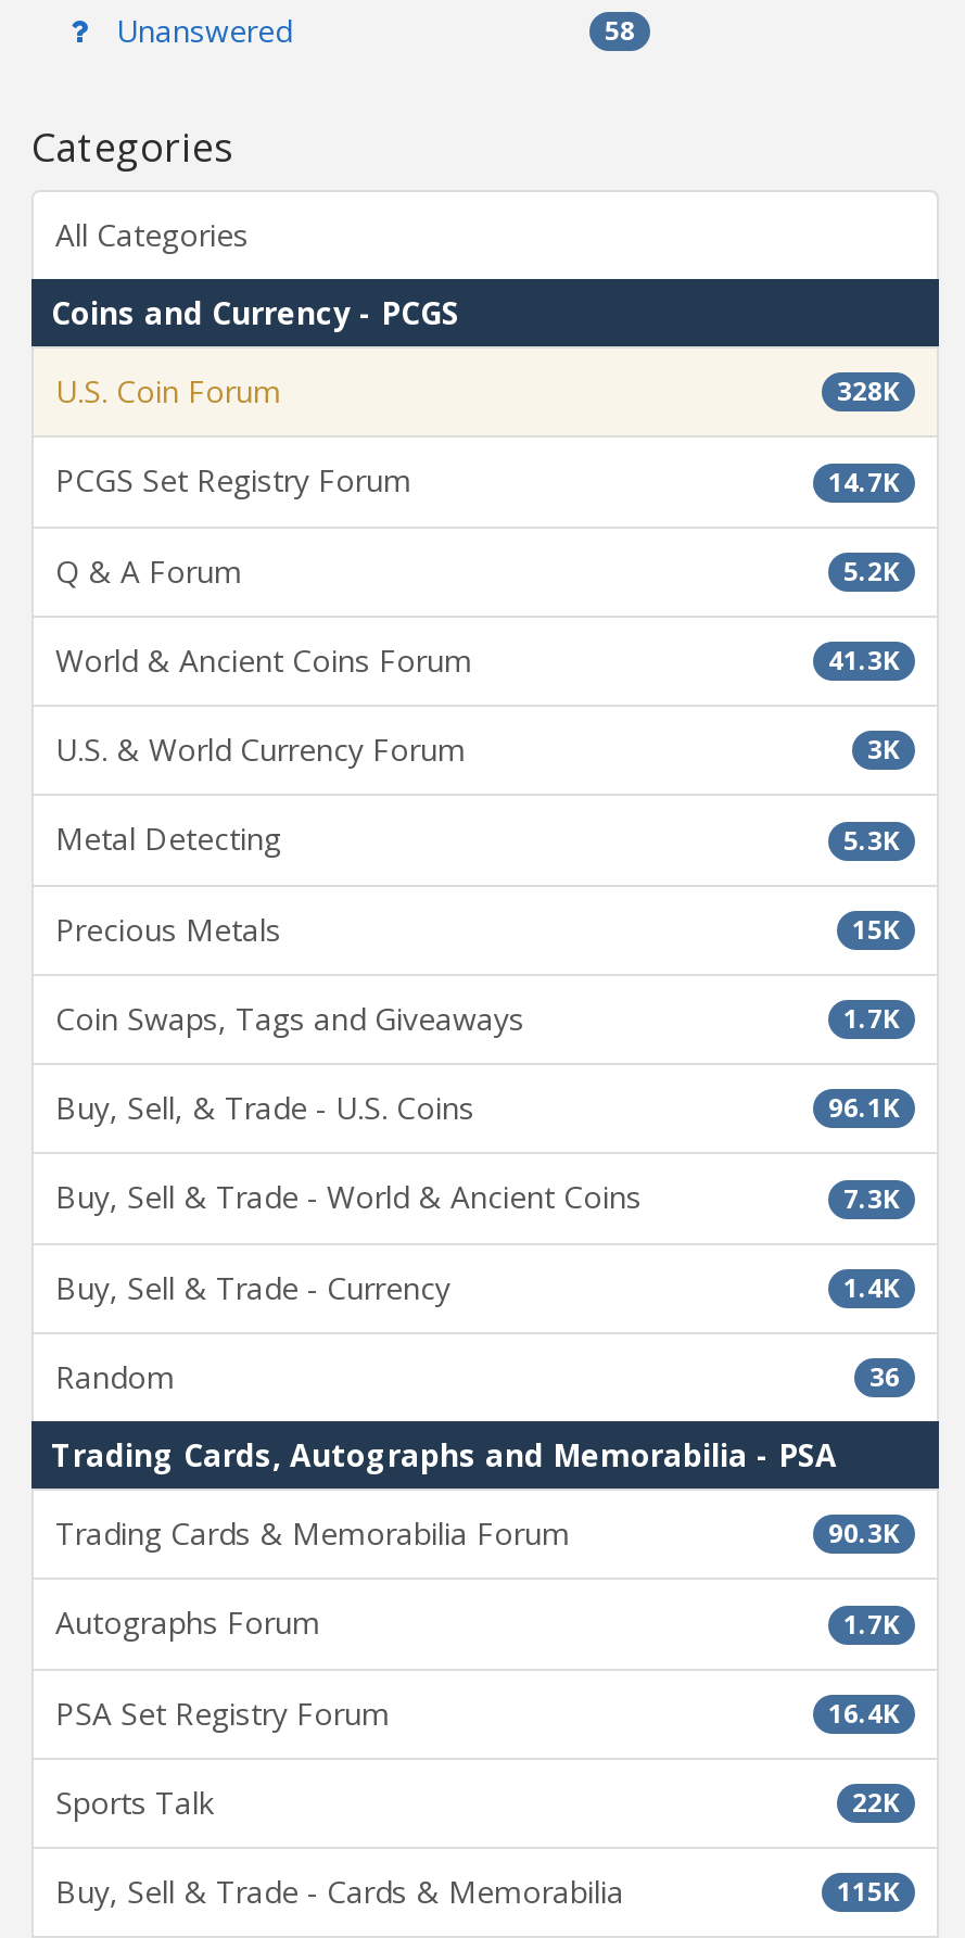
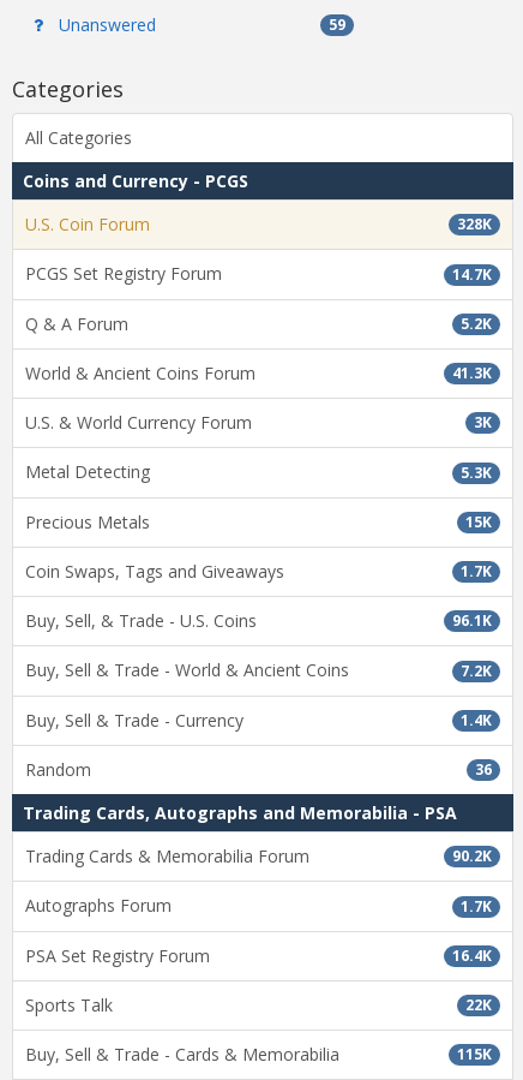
- 58
+ 59

- 7.3K
+ 7.2K

- 90.3K
+ 90.2K
